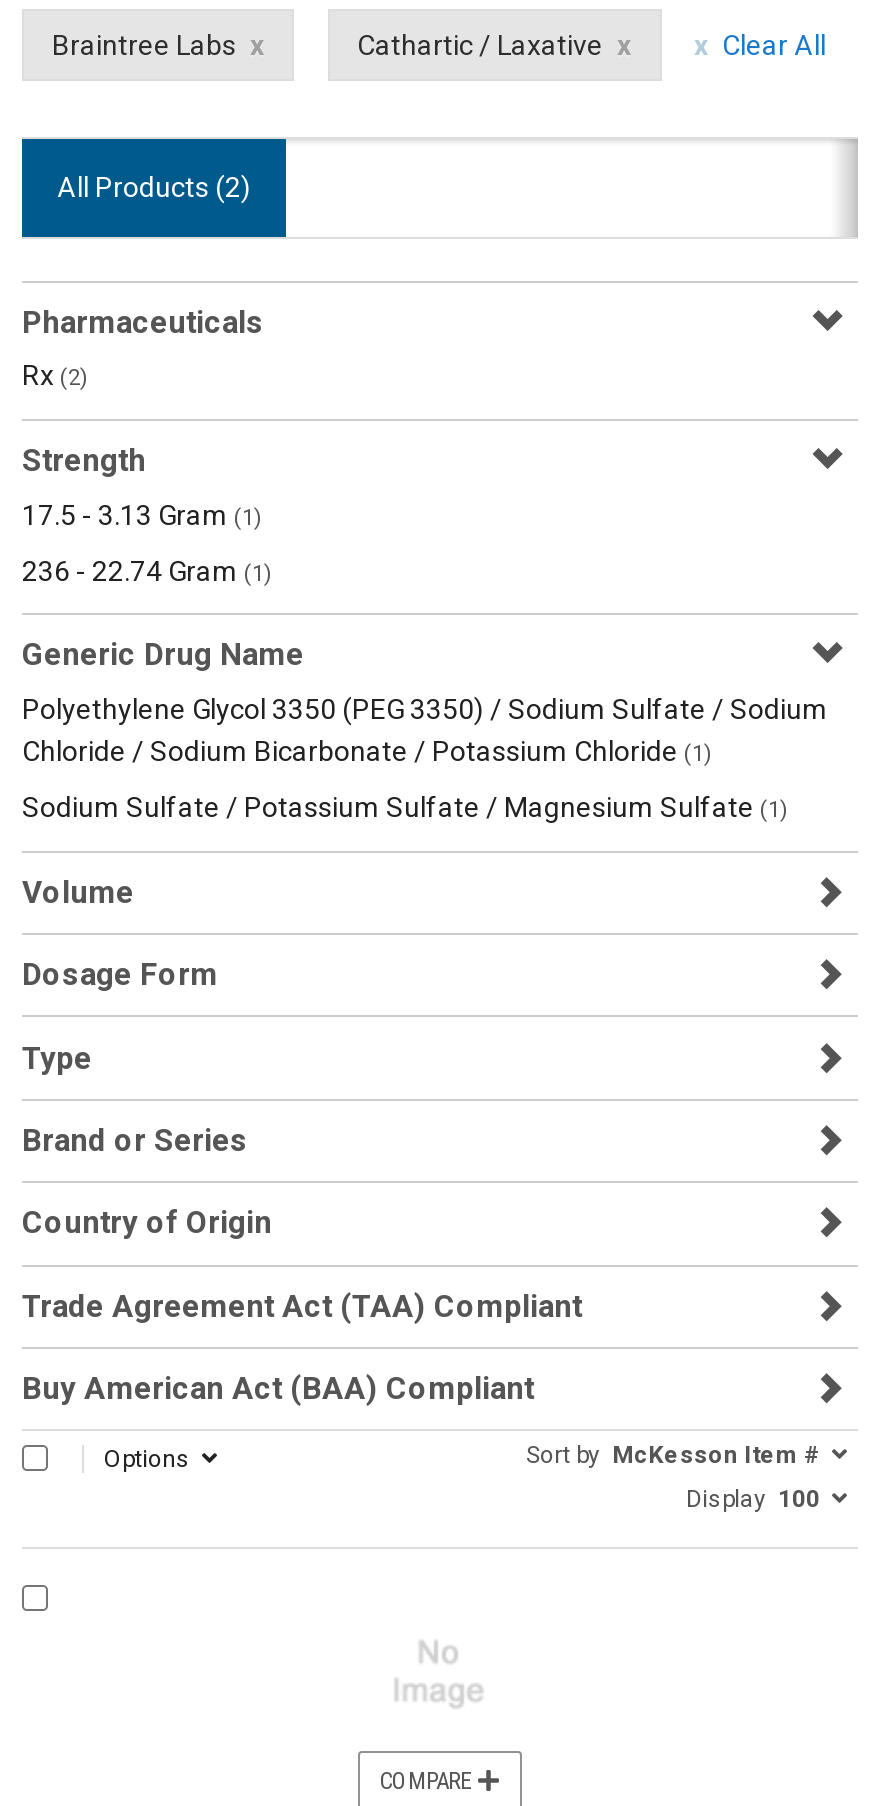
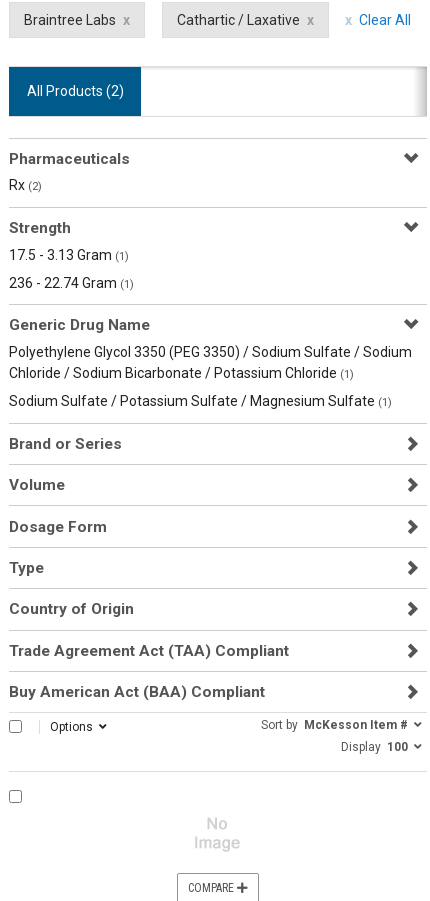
moved down: Volume | Dosage Form | Type

moved up: Brand or Series
